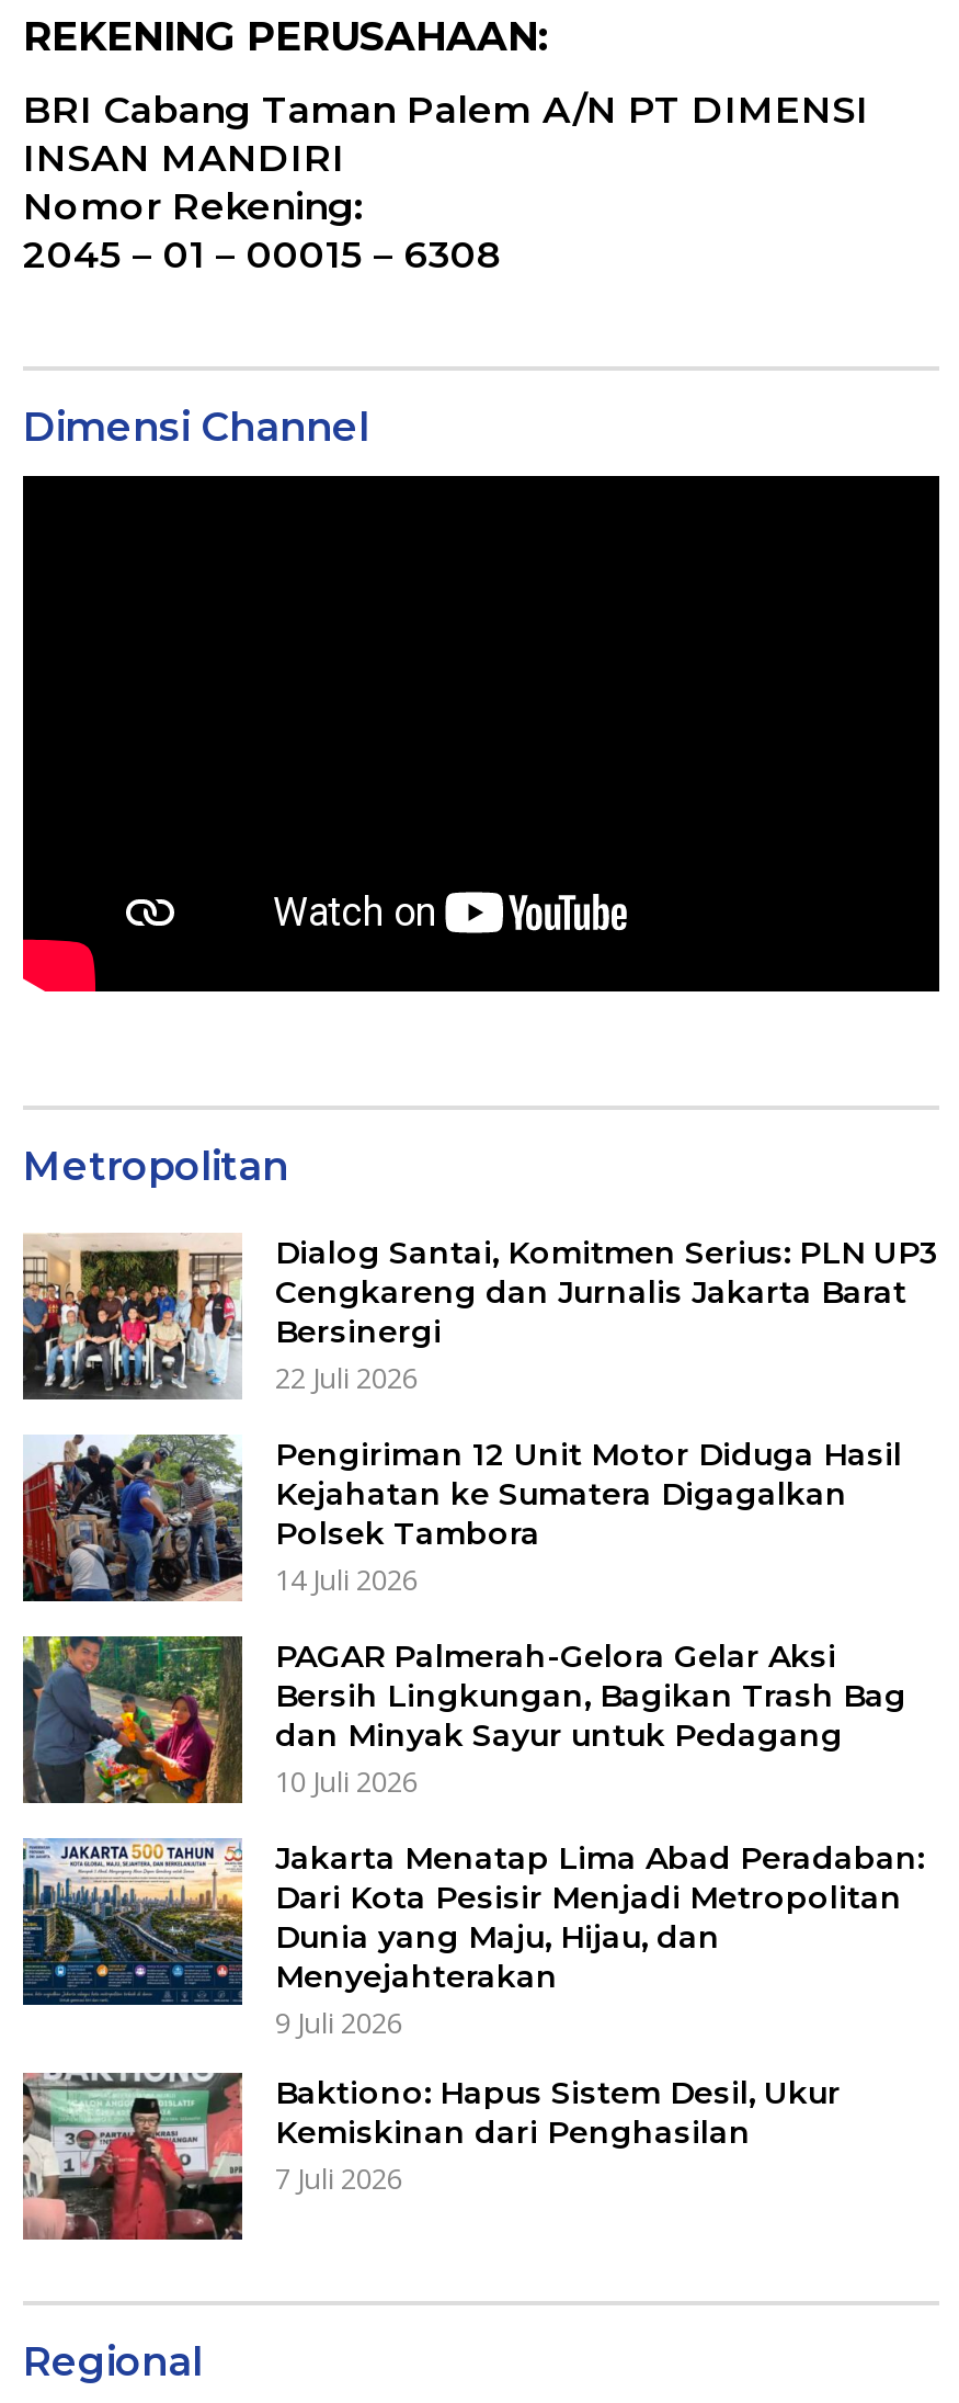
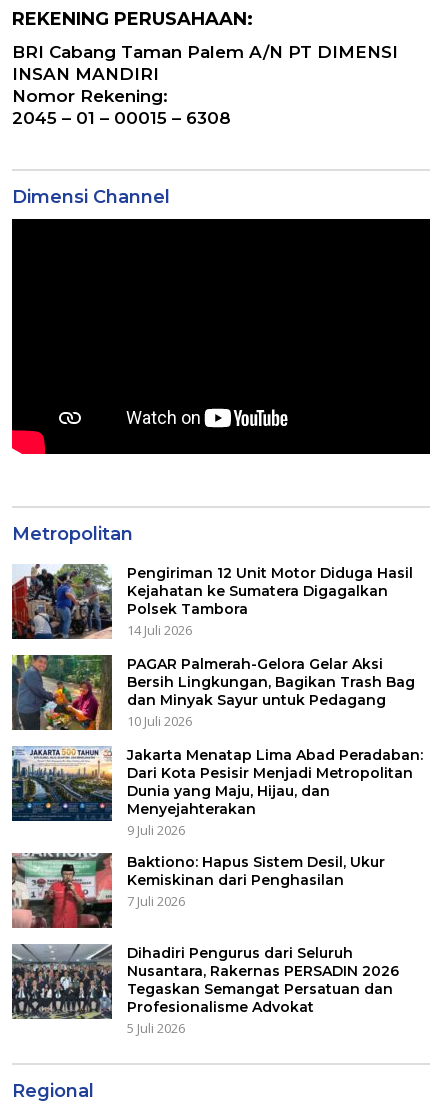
- [image]
- Dialog Santai, Komitmen Serius: PLN UP3
- Cengkareng dan Jurnalis Jakarta Barat
- Bersinergi
- 22 Juli 2026

moved up: [image] | Pengiriman 12 Unit Motor Diduga Hasil | Kejahatan ke Sumatera Digagalkan | ... | Kemiskinan dari Penghasilan | 7 Juli 2026

+ [image]
+ Dihadiri Pengurus dari Seluruh
+ Nusantara, Rakernas PERSADIN 2026
+ Tegaskan Semangat Persatuan dan
+ Profesionalisme Advokat
+ 5 Juli 2026
